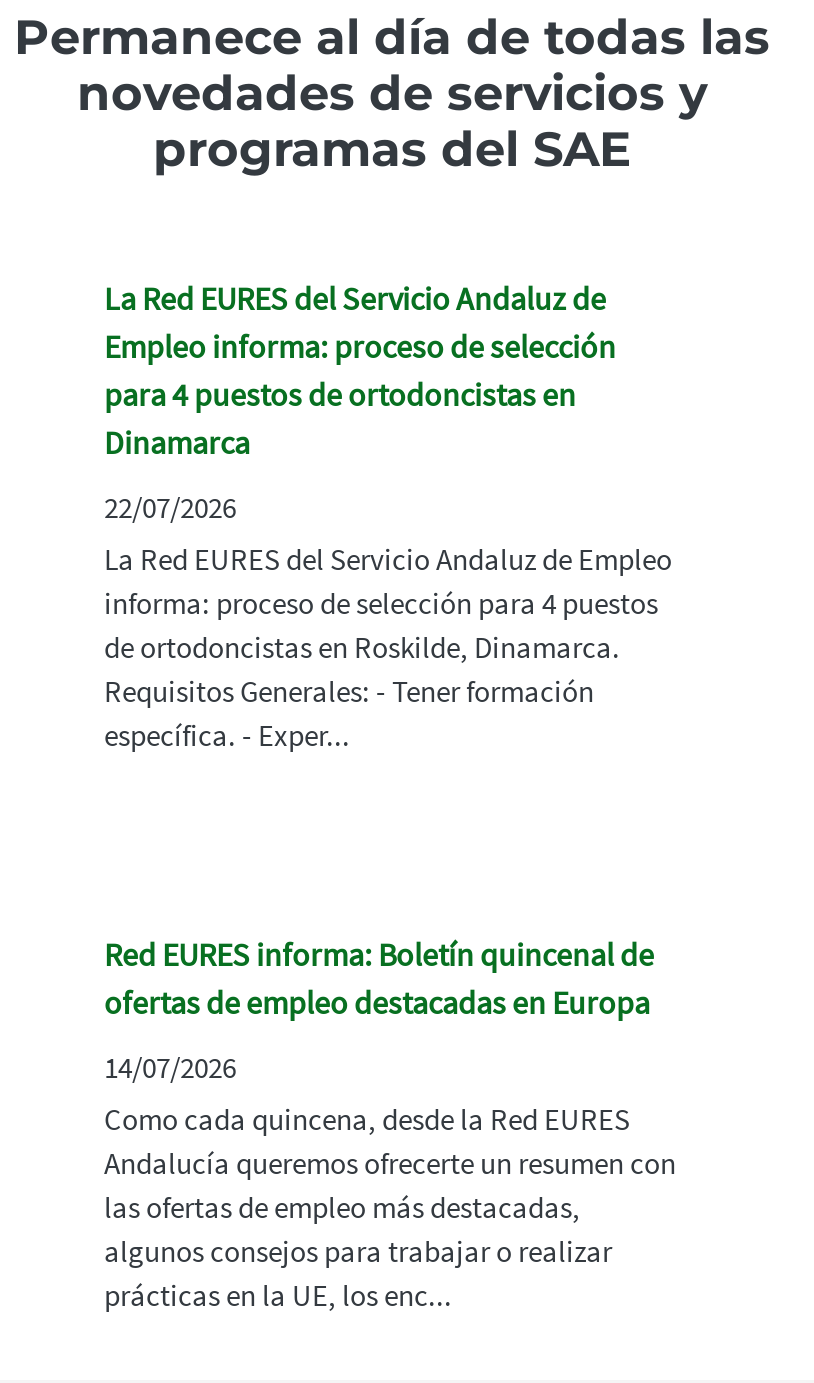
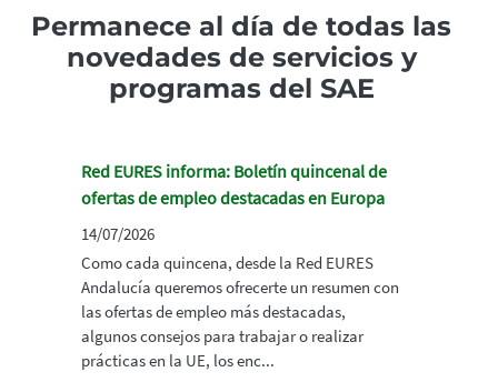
- La Red EURES del Servicio Andaluz de
- Empleo informa: proceso de selección
- para 4 puestos de ortodoncistas en
- Dinamarca
- 22/07/2026
- La Red EURES del Servicio Andaluz de Empleo
- informa: proceso de selección para 4 puestos
- de ortodoncistas en Roskilde, Dinamarca.
- Requisitos Generales: - Tener formación
- específica. - Exper...
